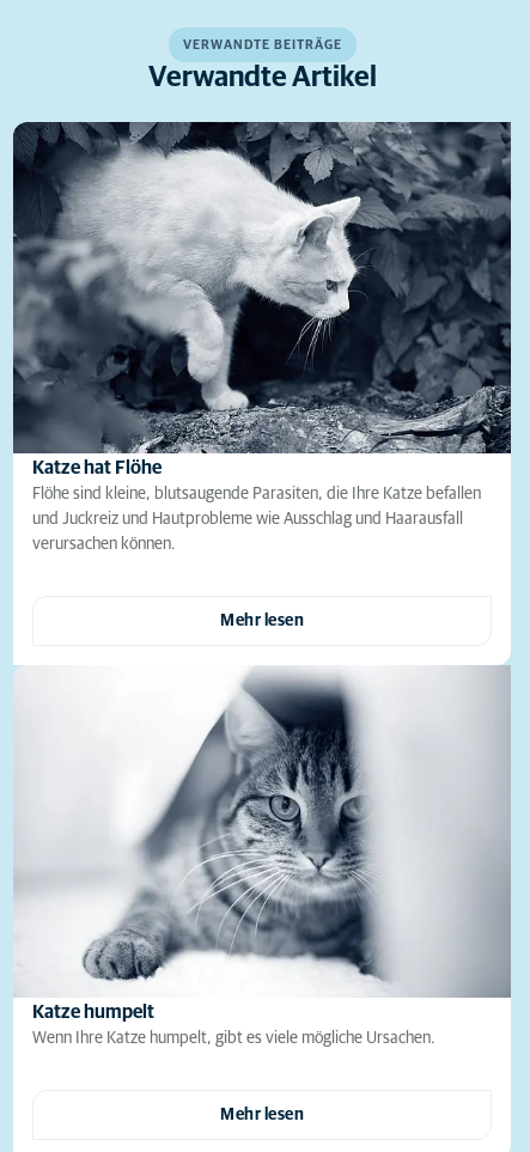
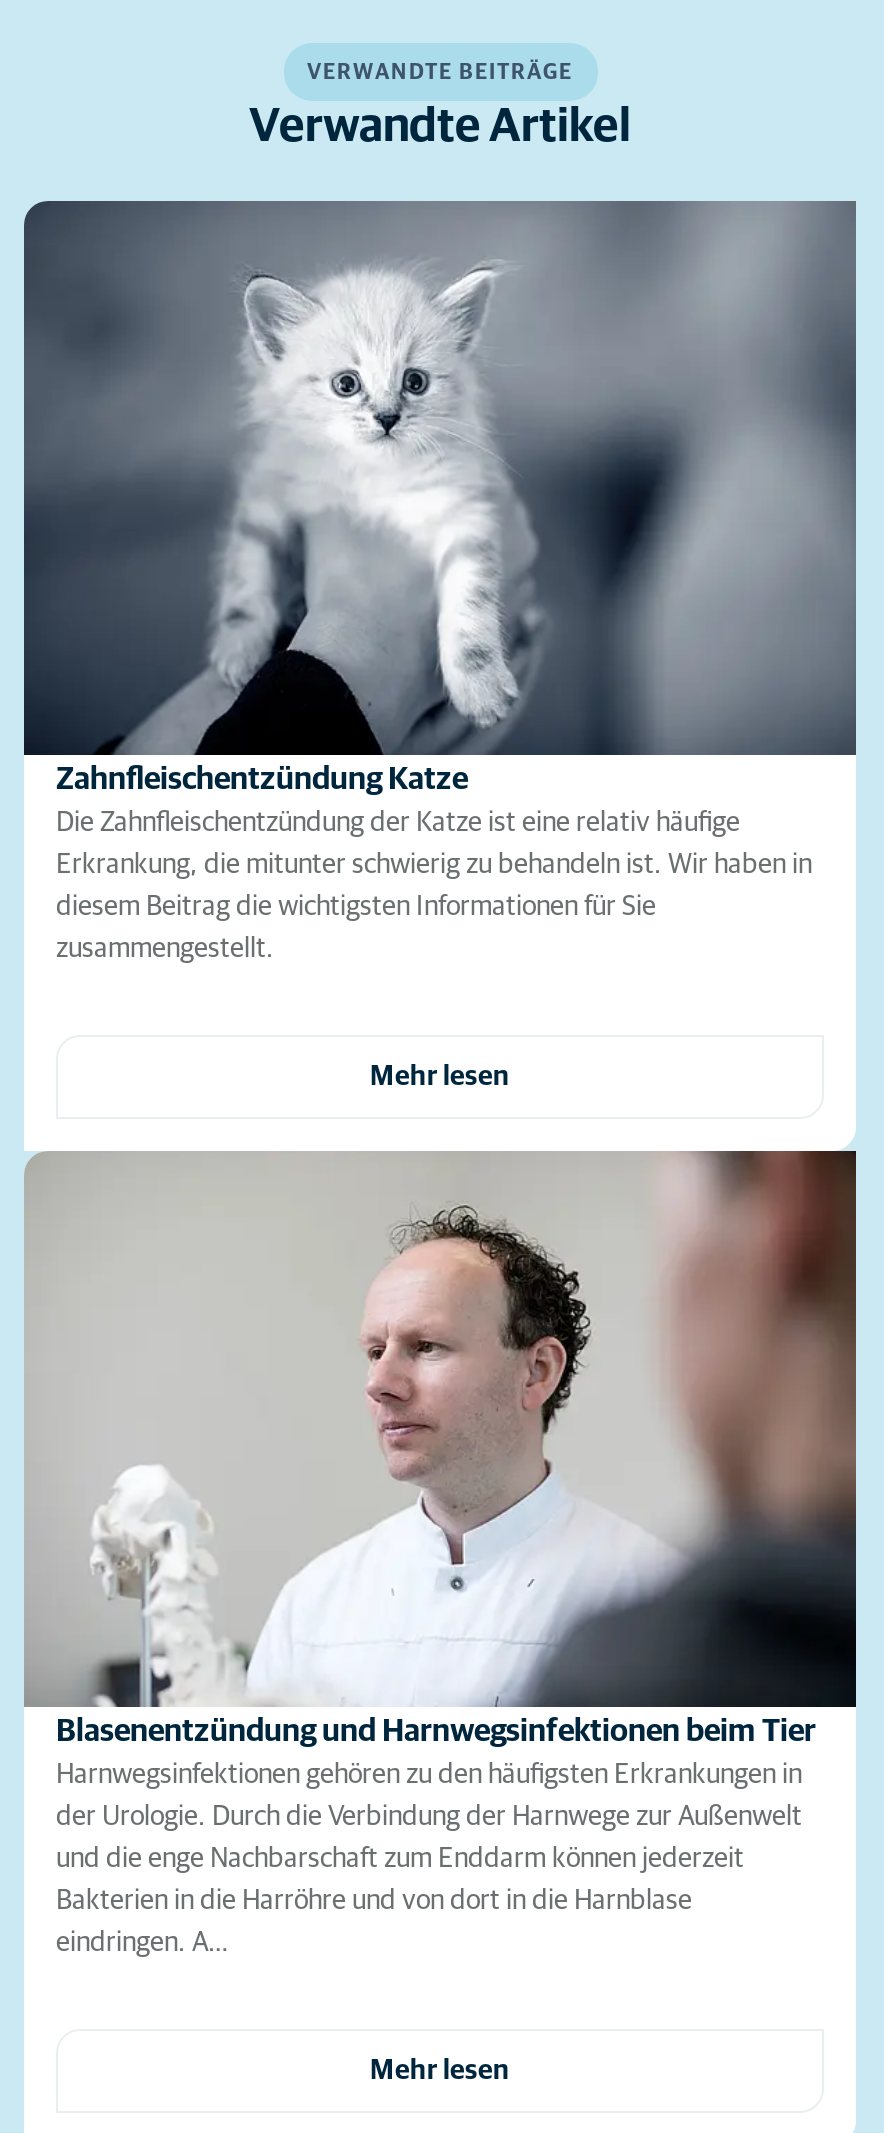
- [image]
- Katze hat Flöhe
- Flöhe sind kleine, blutsaugende Parasiten, die Ihre Katze befallen
- und Juckreiz und Hautprobleme wie Ausschlag und Haarausfall
- verursachen können.
+ [image]
+ Zahnfleischentzündung Katze
+ Die Zahnfleischentzündung der Katze ist eine relativ häufige
+ Erkrankung, die mitunter schwierig zu behandeln ist. Wir haben in
+ diesem Beitrag die wichtigsten Informationen für Sie
+ zusammengestellt.

- [image]
- Katze humpelt
- Wenn Ihre Katze humpelt, gibt es viele mögliche Ursachen.
+ [image]
+ Blasenentzündung und Harnwegsinfektionen beim Tier
+ Harnwegsinfektionen gehören zu den häufigsten Erkrankungen in
+ der Urologie. Durch die Verbindung der Harnwege zur Außenwelt
+ und die enge Nachbarschaft zum Enddarm können jederzeit
+ Bakterien in die Harröhre und von dort in die Harnblase
+ eindringen. A…
